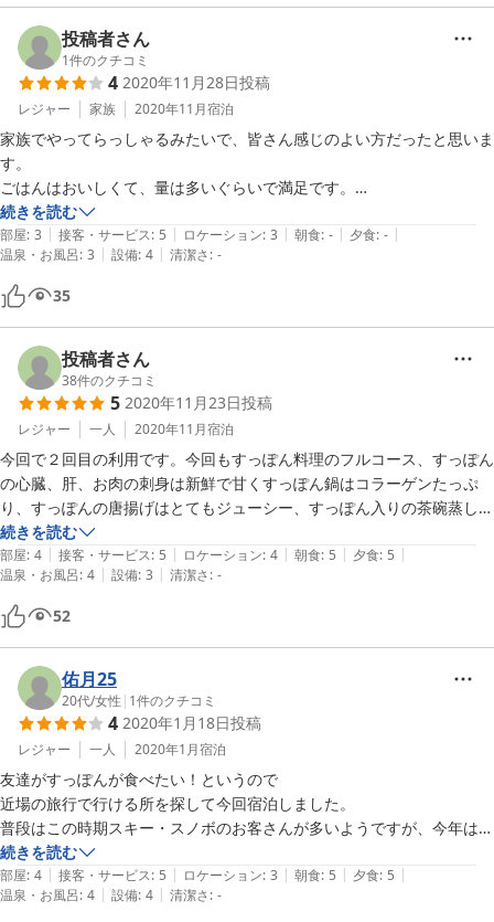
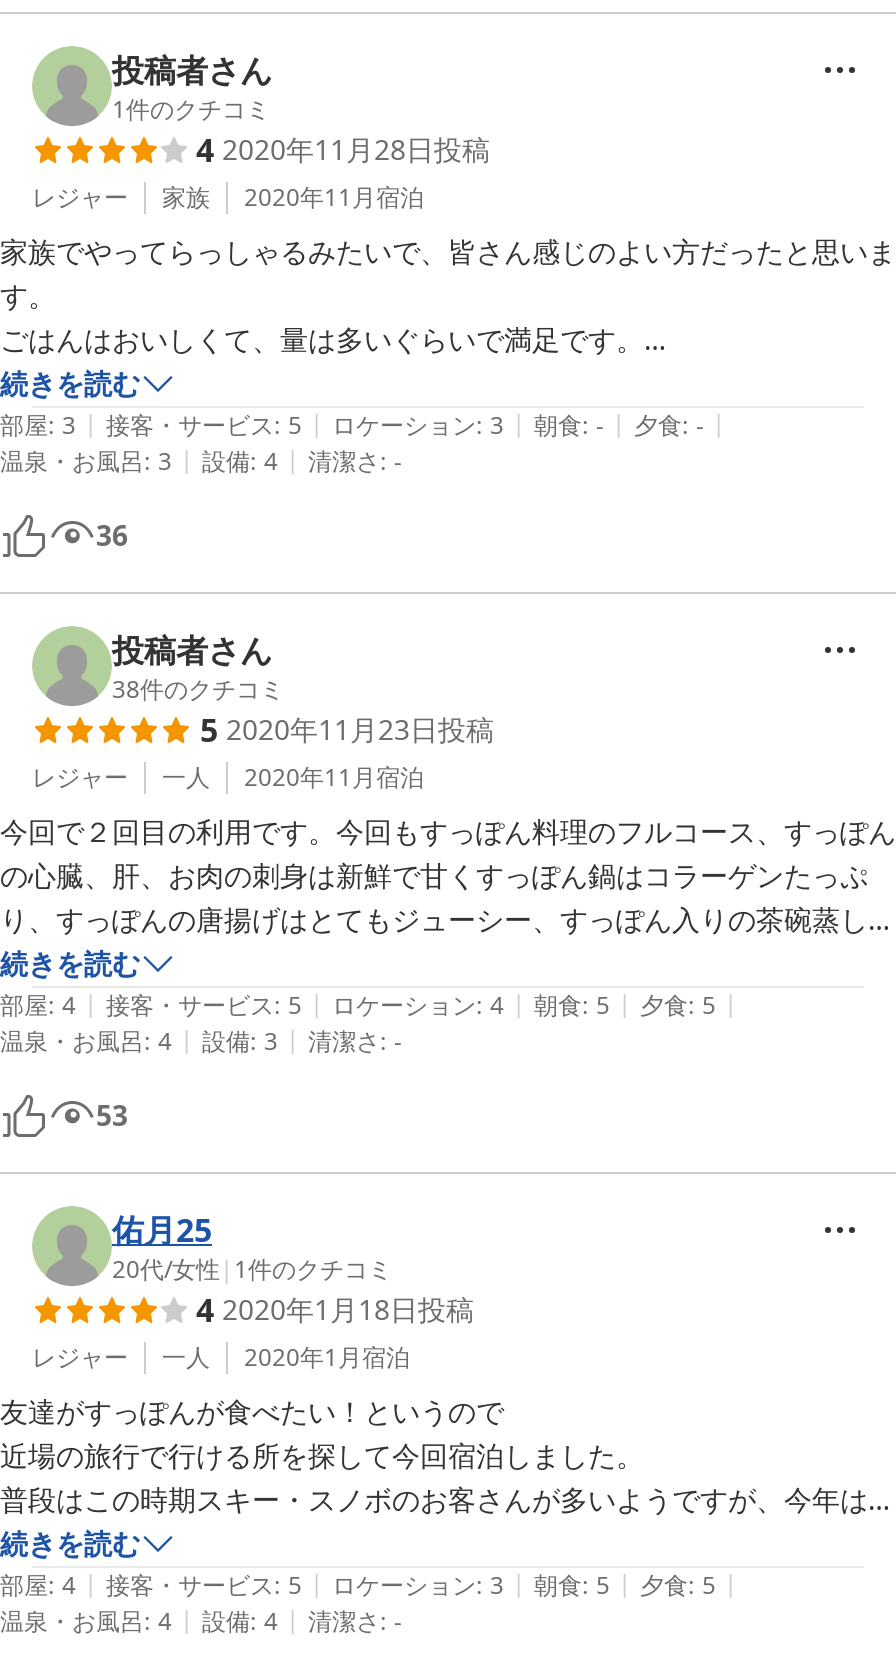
- 35
+ 36

- 52
+ 53
